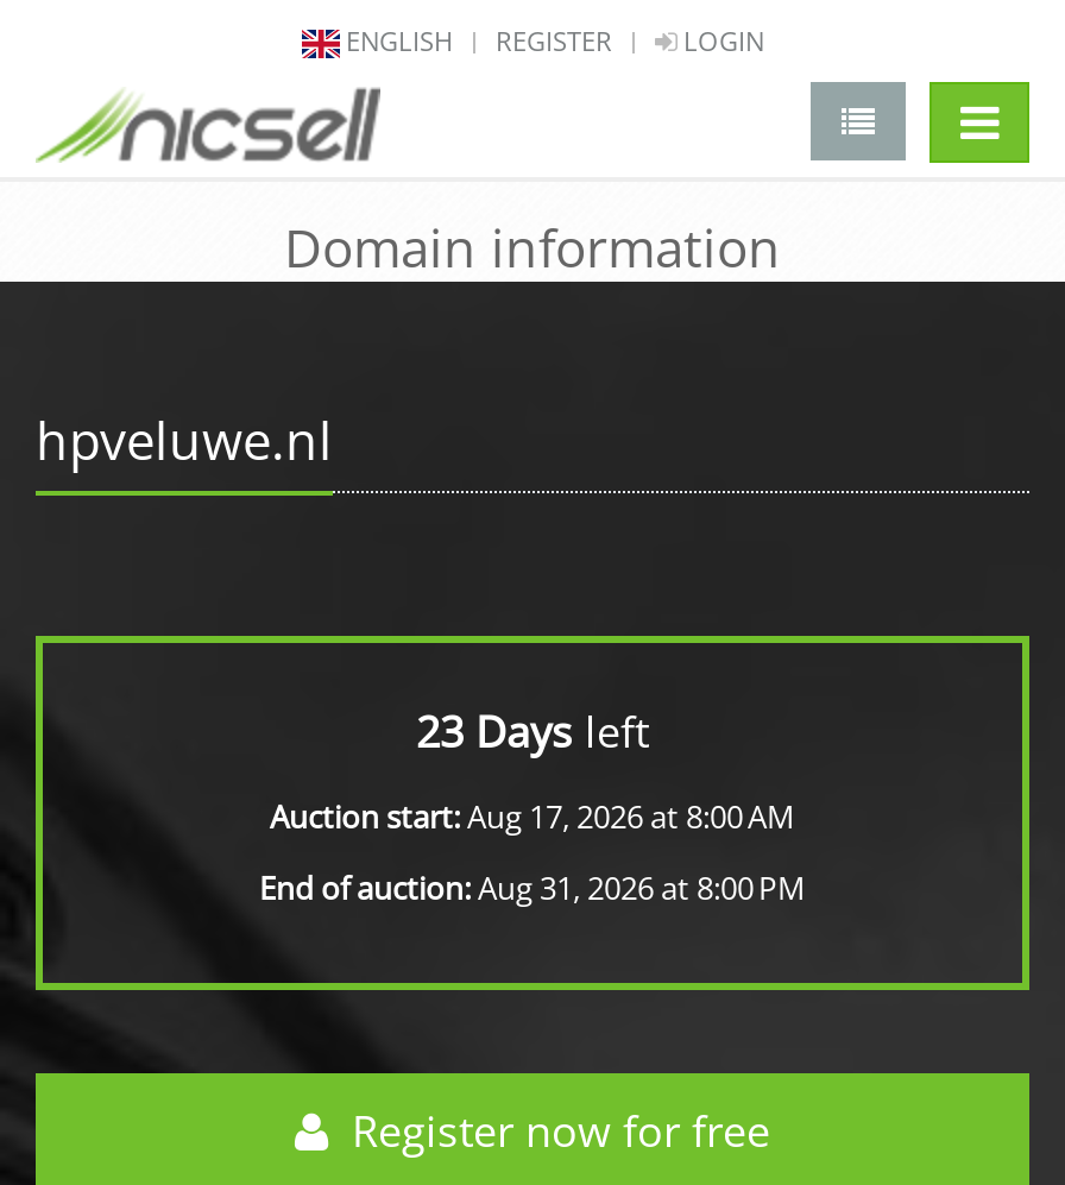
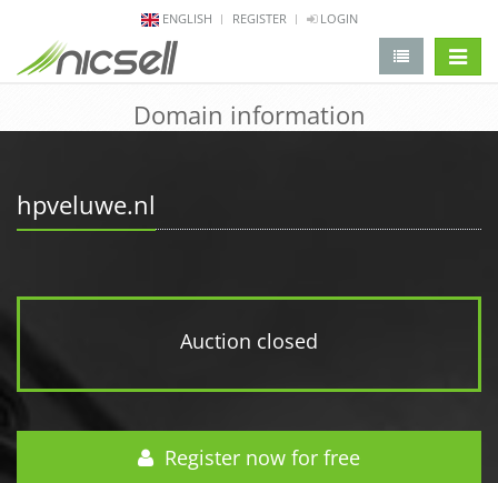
- 23 Days left
- Auction start:Aug 17, 2026 at 8:00 AM
- End of auction:Aug 31, 2026 at 8:00 PM
+ Auction closed
